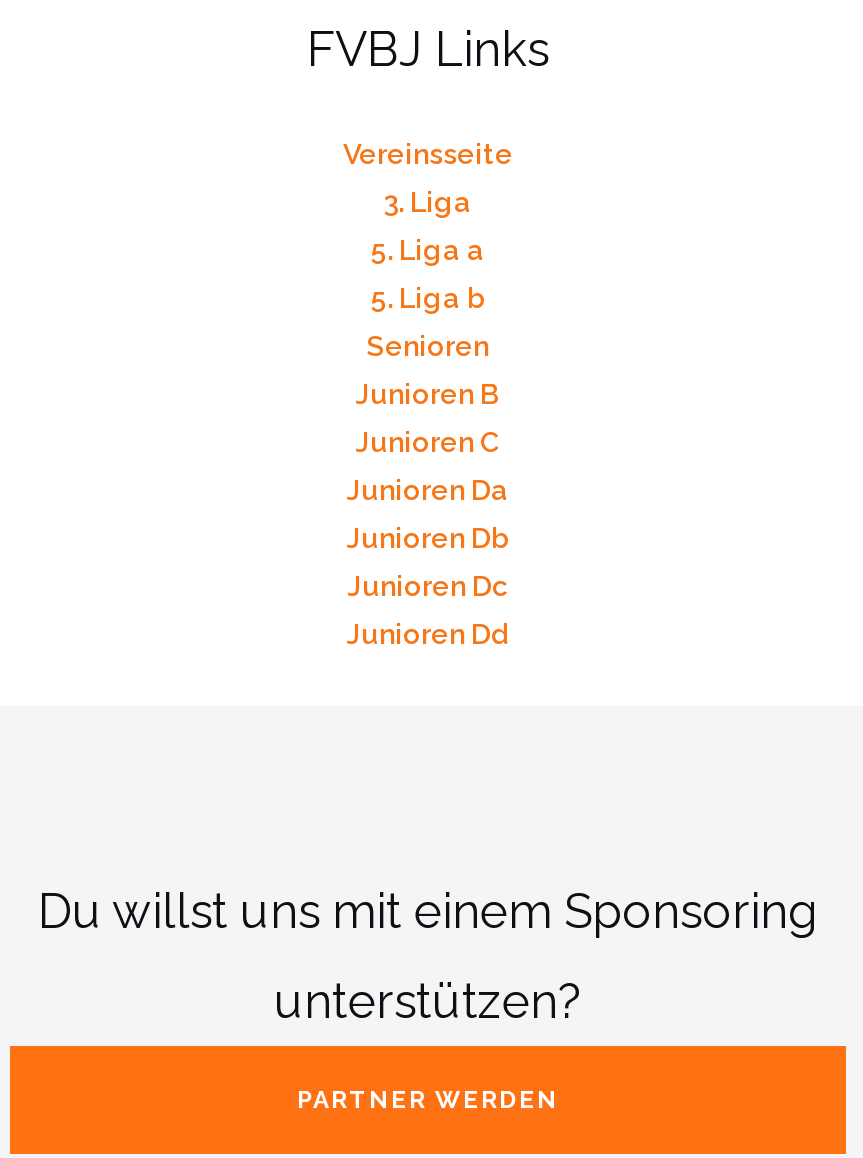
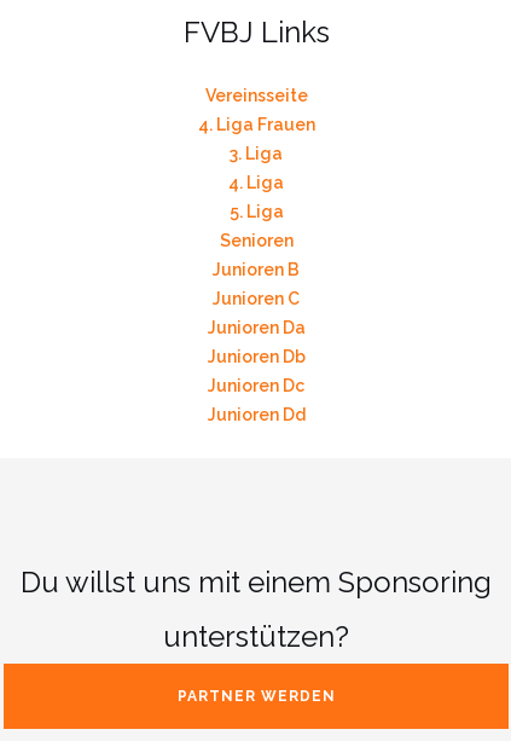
+ 4. Liga Frauen

- 5. Liga a
+ 4. Liga

- 5. Liga b
+ 5. Liga
